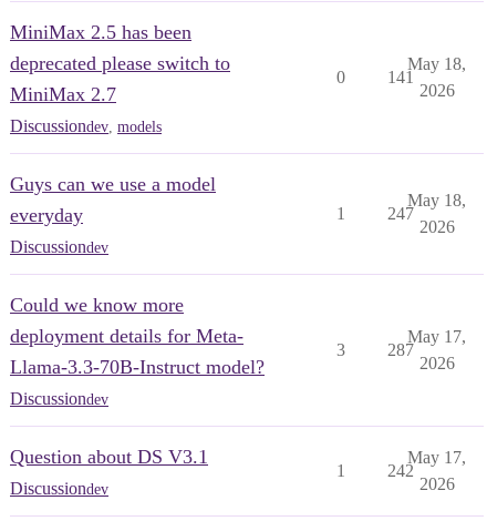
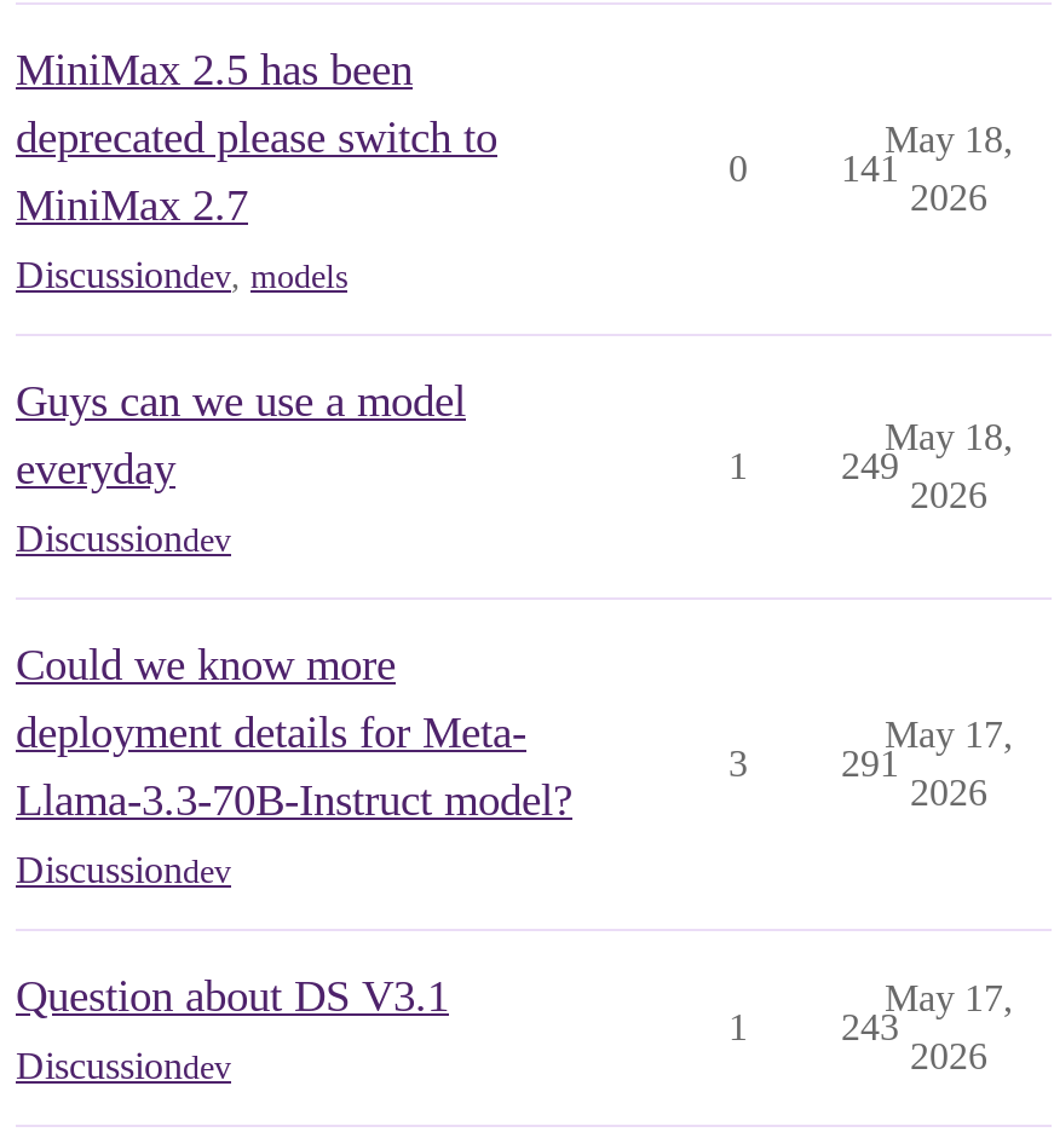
- 247
+ 249

- 287
+ 291

- 242
+ 243
